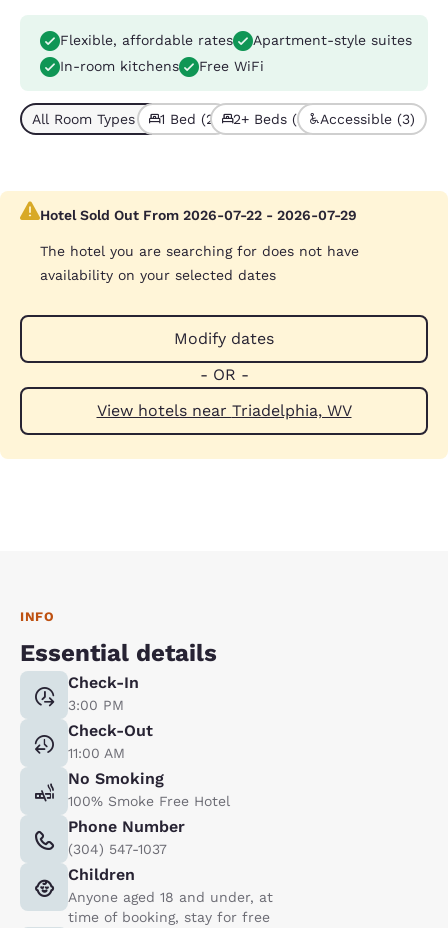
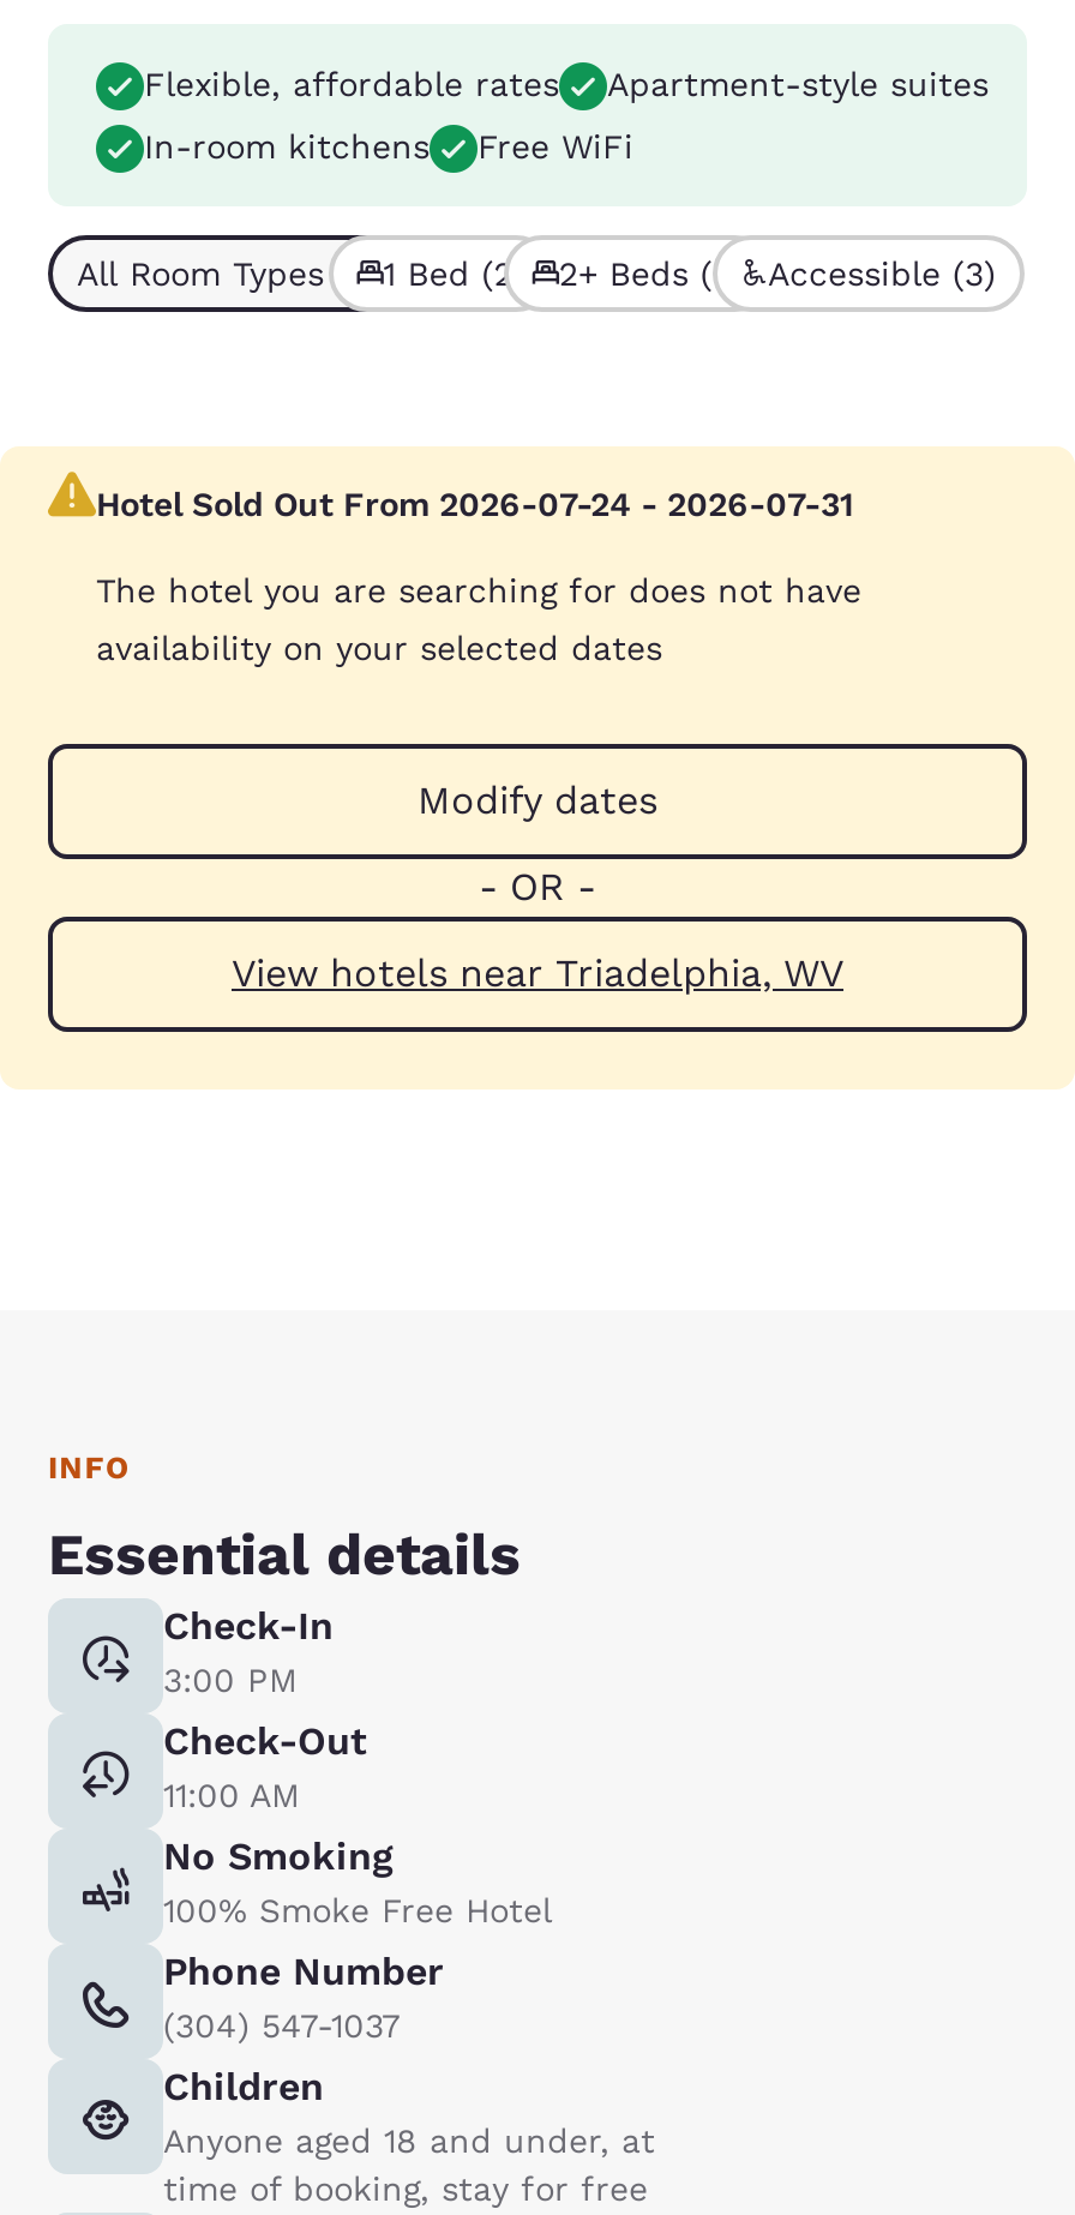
- Hotel Sold Out From 2026-07-22 - 2026-07-29
+ Hotel Sold Out From 2026-07-24 - 2026-07-31
